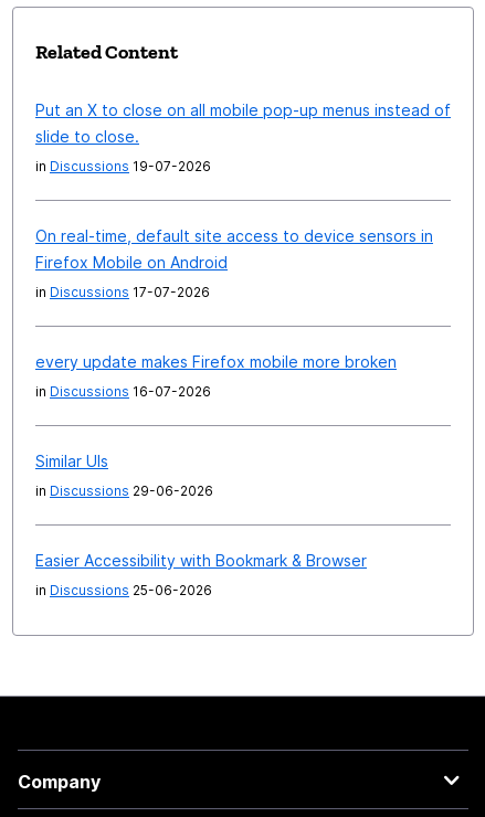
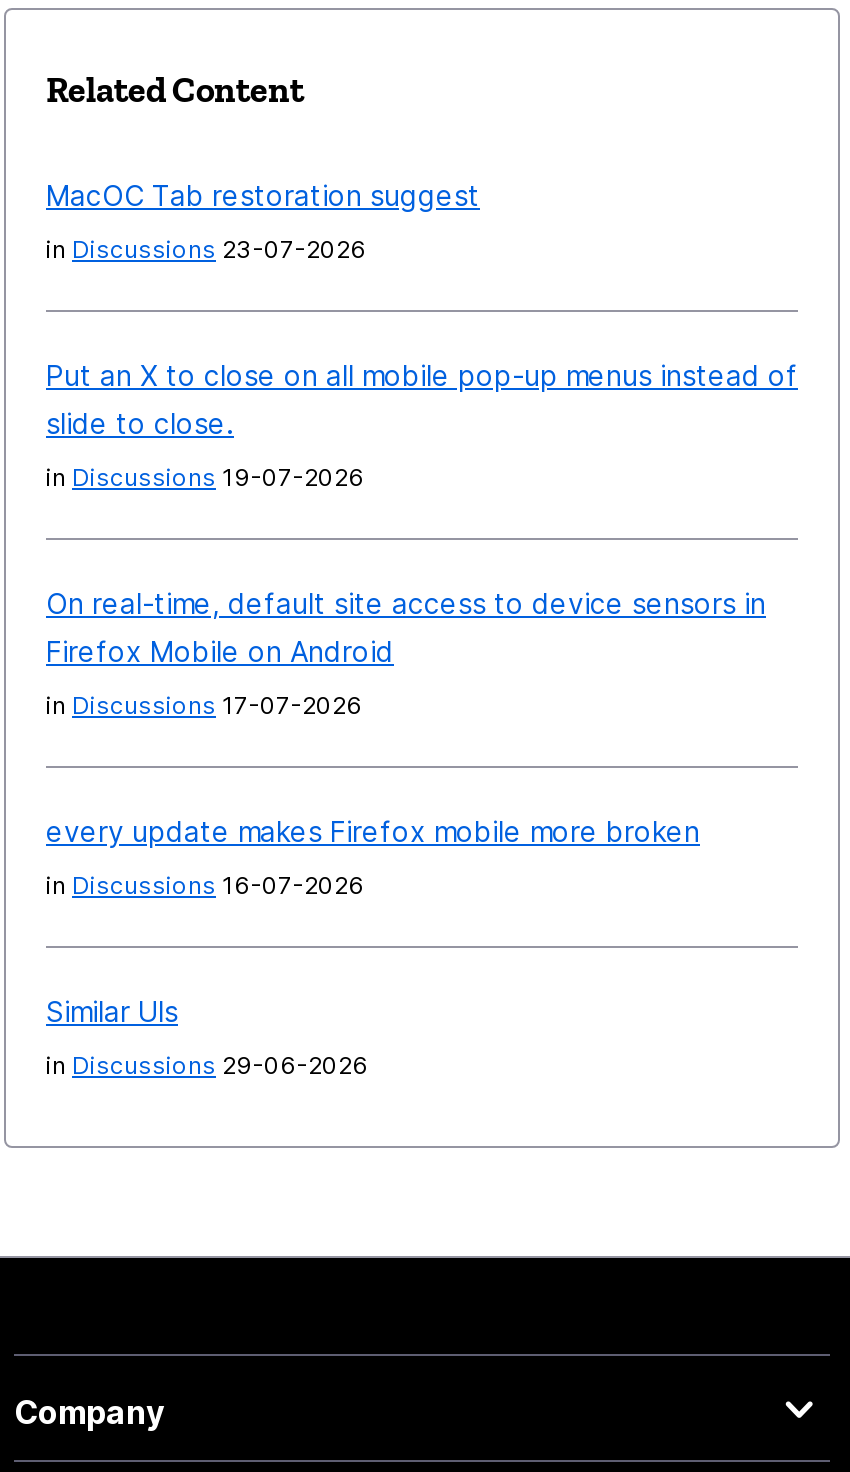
+ MacOC Tab restoration suggest
+ in Discussions 23-07-2026

moved down: Put an X to close on all mobile pop-up menus instead of | slide to close. | in Discussions 19-07-2026 | ... | Similar UIs | in Discussions 29-06-2026

- Easier Accessibility with Bookmark & Browser
- in Discussions 25-06-2026
